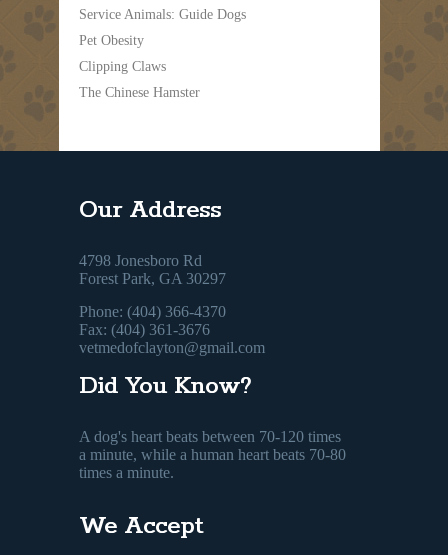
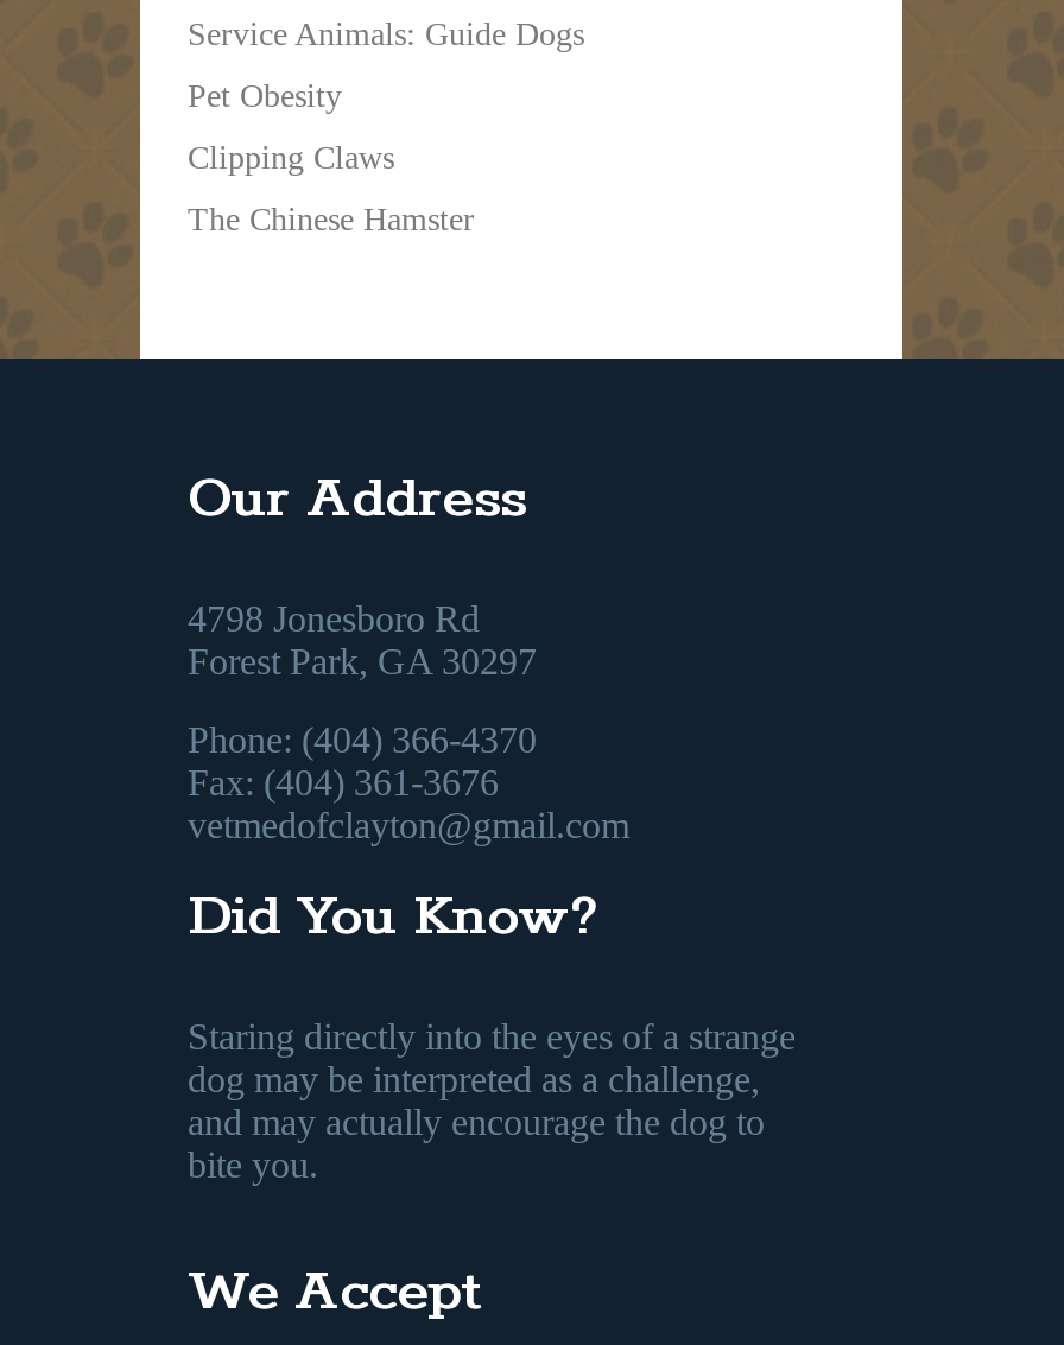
- A dog's heart beats between 70-120 times
- a minute, while a human heart beats 70-80
- times a minute.
+ Staring directly into the eyes of a strange
+ dog may be interpreted as a challenge,
+ and may actually encourage the dog to
+ bite you.
